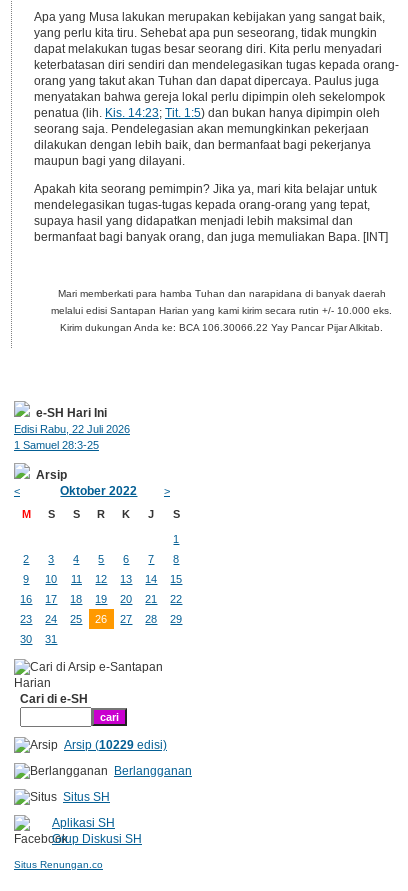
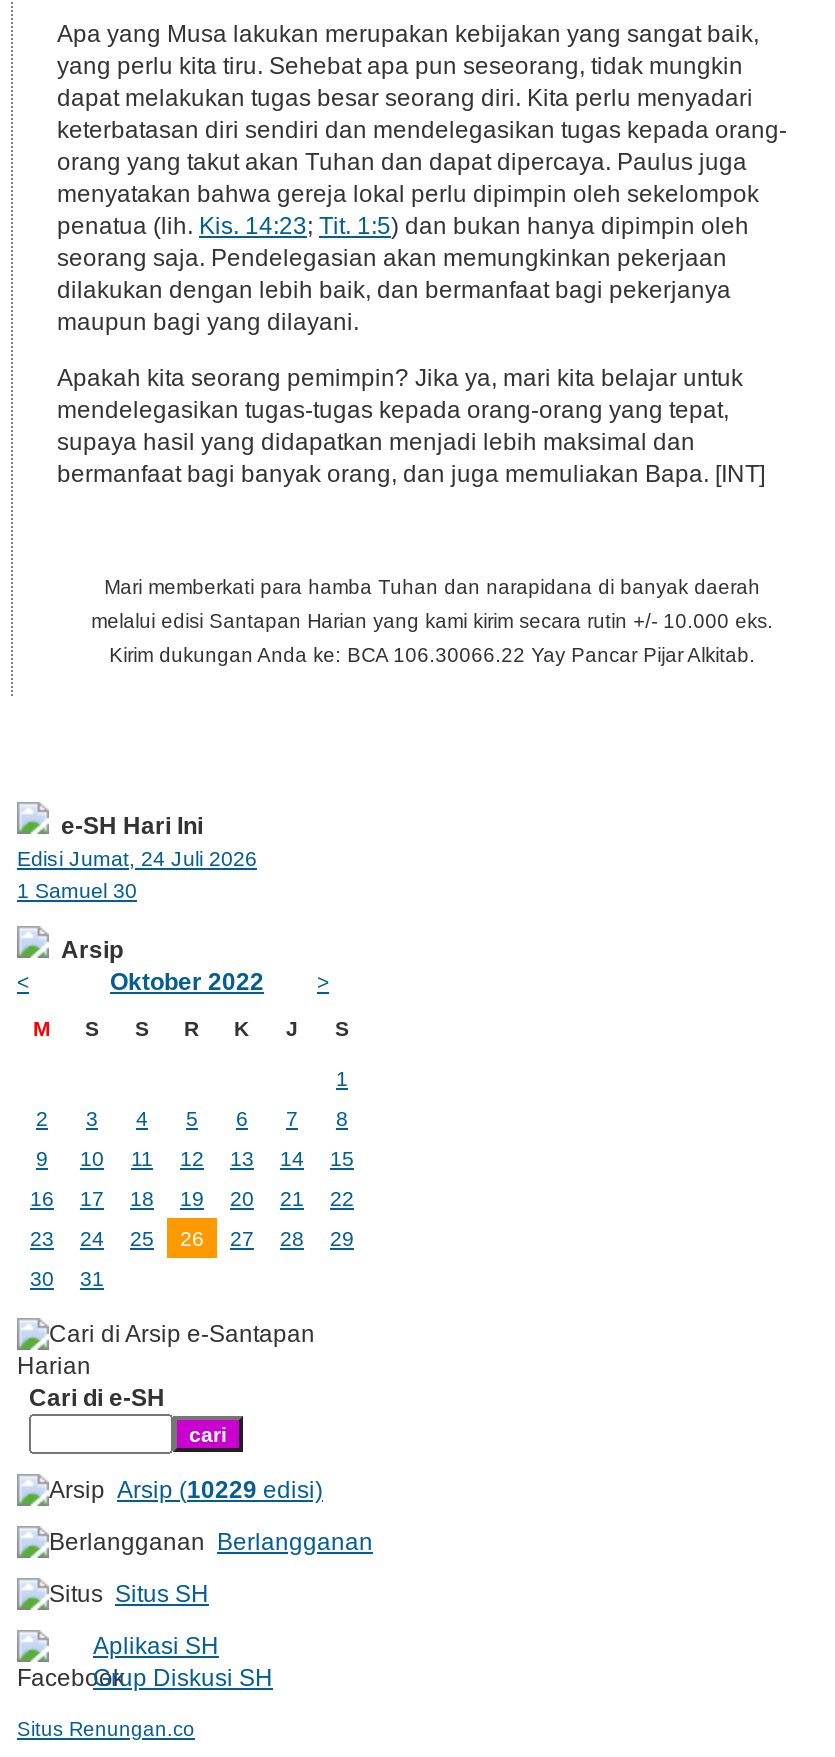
- Edisi Rabu, 22 Juli 2026
+ Edisi Jumat, 24 Juli 2026

- 1 Samuel 28:3-25
+ 1 Samuel 30
